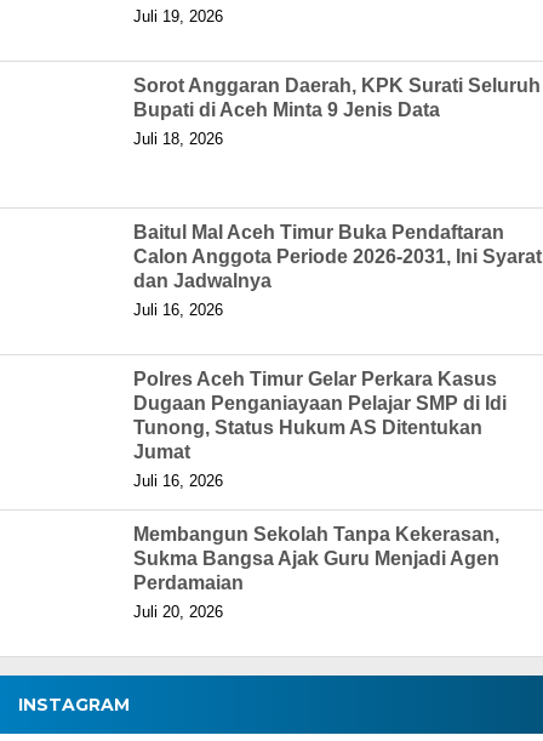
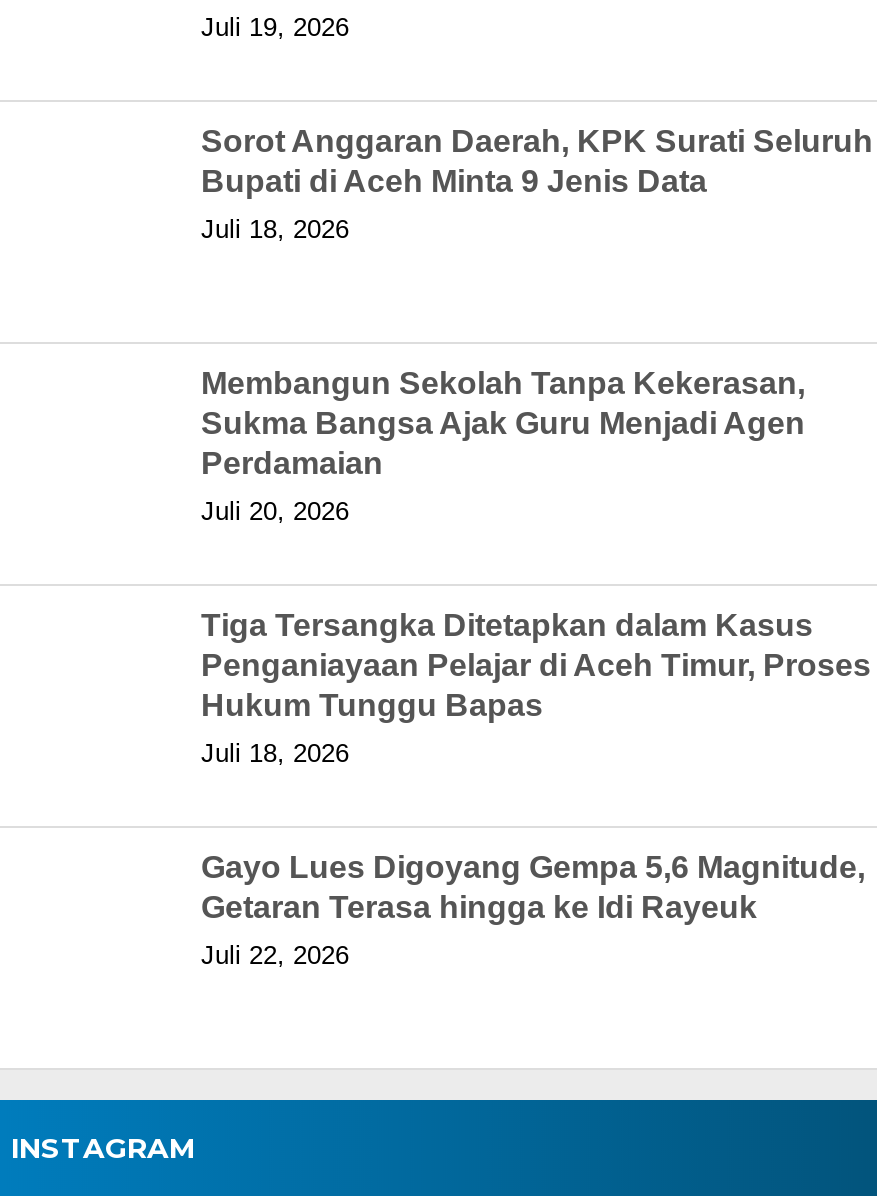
- Baitul Mal Aceh Timur Buka Pendaftaran
- Calon Anggota Periode 2026-2031, Ini Syarat
- dan Jadwalnya
- Juli 16, 2026
- Polres Aceh Timur Gelar Perkara Kasus
- Dugaan Penganiayaan Pelajar SMP di Idi
- Tunong, Status Hukum AS Ditentukan
- Jumat
- Juli 16, 2026

moved up: Membangun Sekolah Tanpa Kekerasan, | Sukma Bangsa Ajak Guru Menjadi Agen | Perdamaian | Juli 20, 2026

+ Tiga Tersangka Ditetapkan dalam Kasus
+ Penganiayaan Pelajar di Aceh Timur, Proses
+ Hukum Tunggu Bapas
+ Juli 18, 2026
+ Gayo Lues Digoyang Gempa 5,6 Magnitude,
+ Getaran Terasa hingga ke Idi Rayeuk
+ Juli 22, 2026
